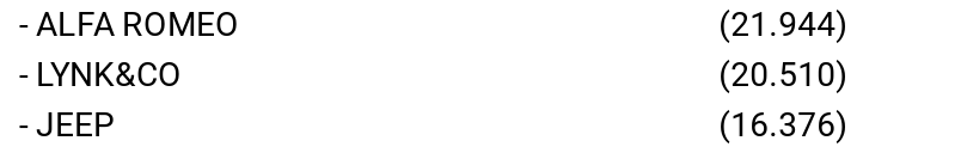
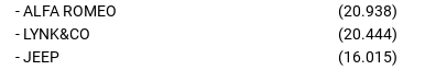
- (21.944)
+ (20.938)

- (20.510)
+ (20.444)

- (16.376)
+ (16.015)
